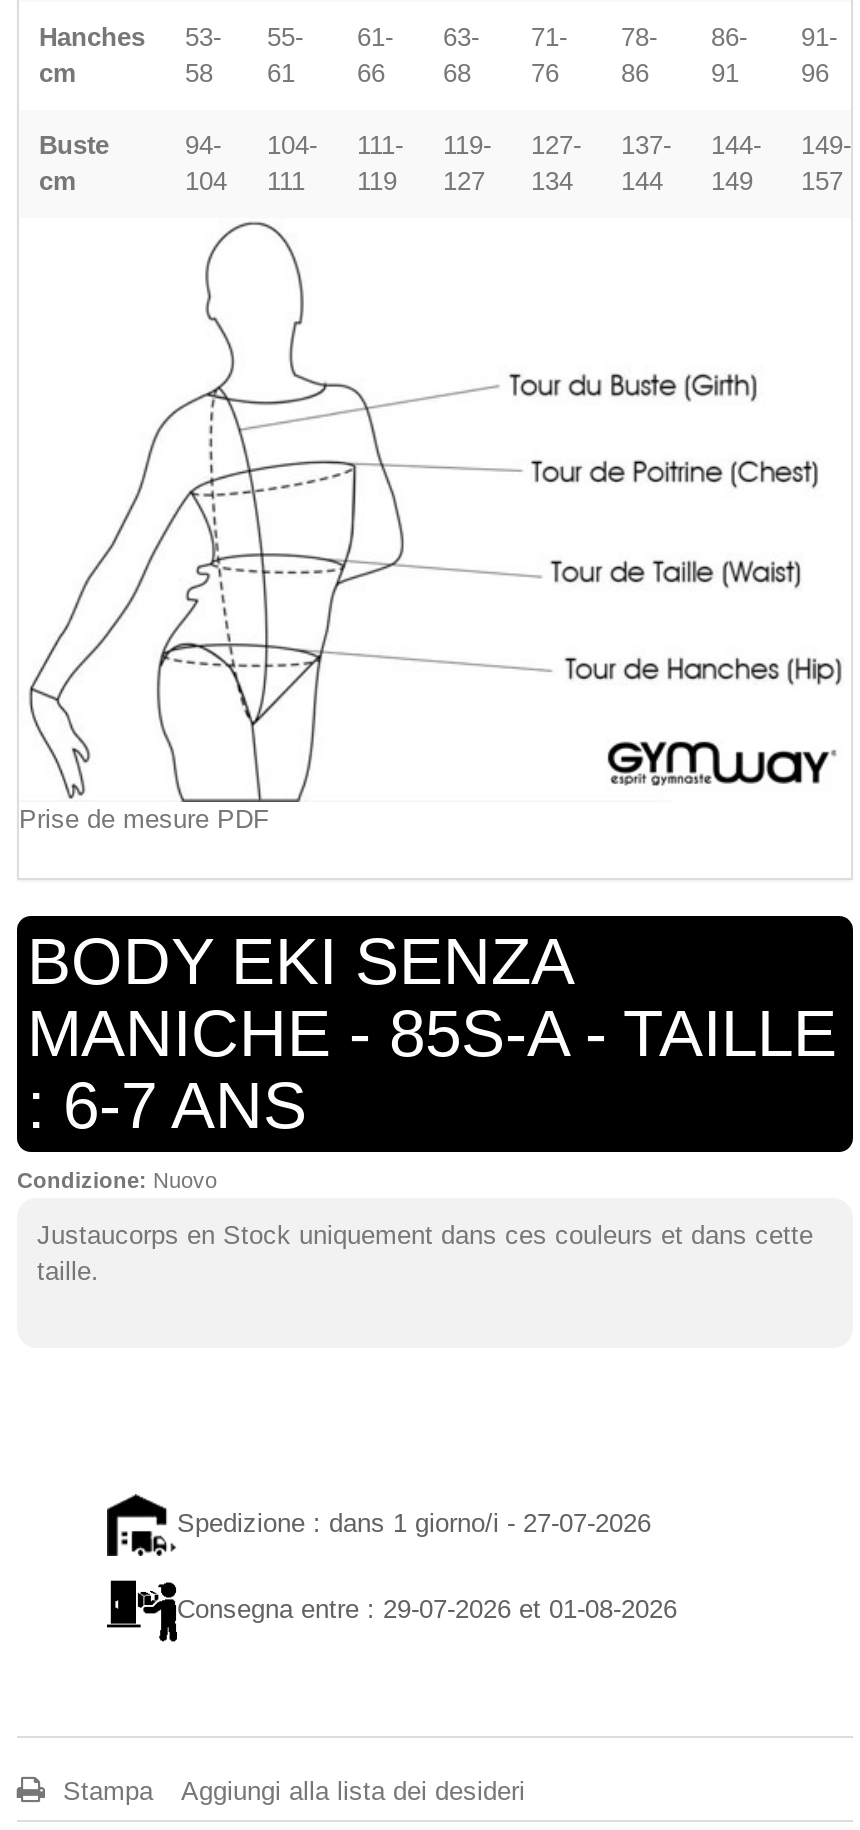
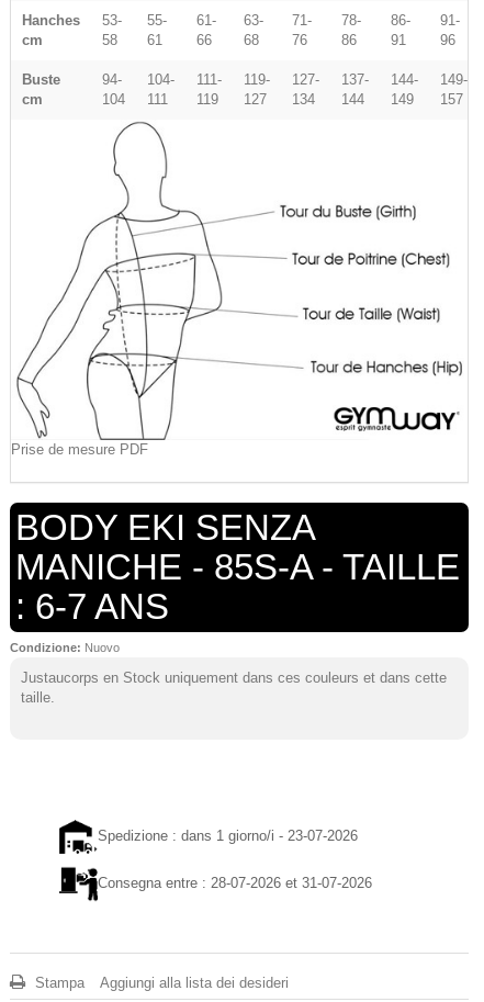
- Spedizione : dans 1 giorno/i - 27-07-2026
+ Spedizione : dans 1 giorno/i - 23-07-2026

- Consegna entre : 29-07-2026 et 01-08-2026
+ Consegna entre : 28-07-2026 et 31-07-2026
